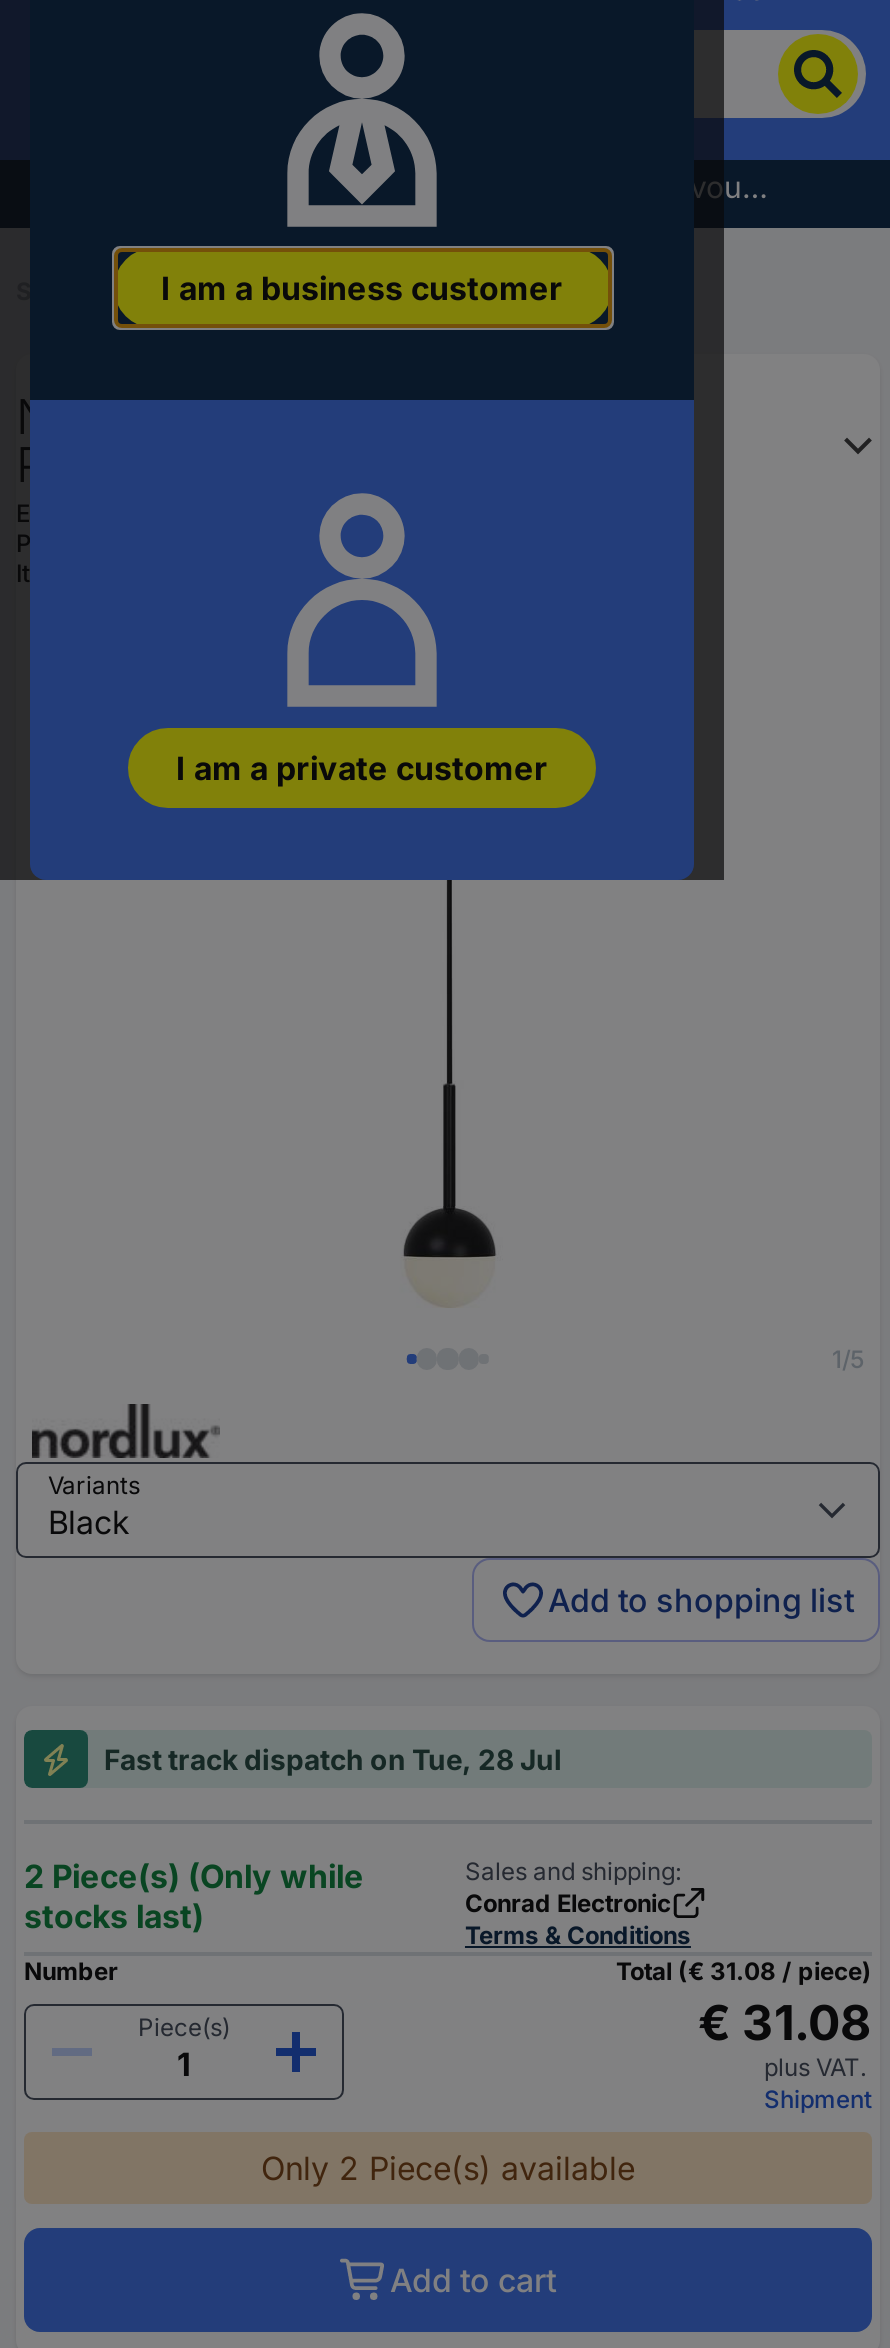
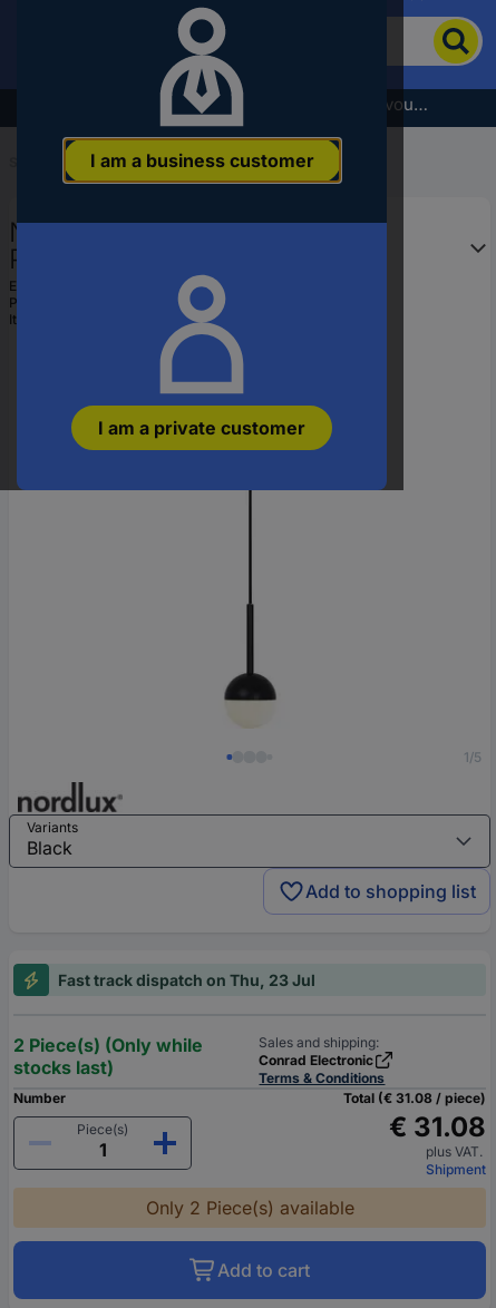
- Fast track dispatch on Tue, 28 Jul
+ Fast track dispatch on Thu, 23 Jul
